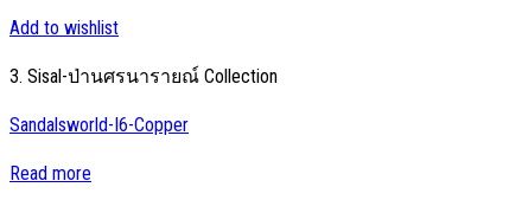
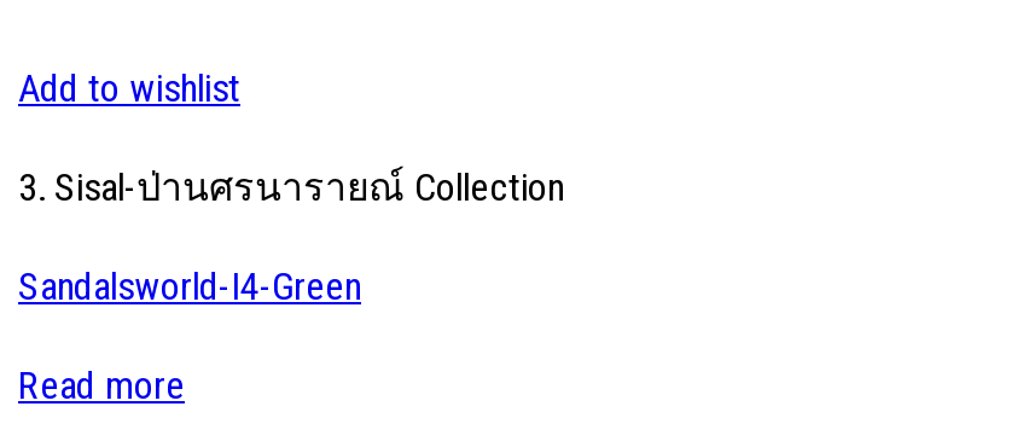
- Sandalsworld-I6-Copper
+ Sandalsworld-I4-Green
